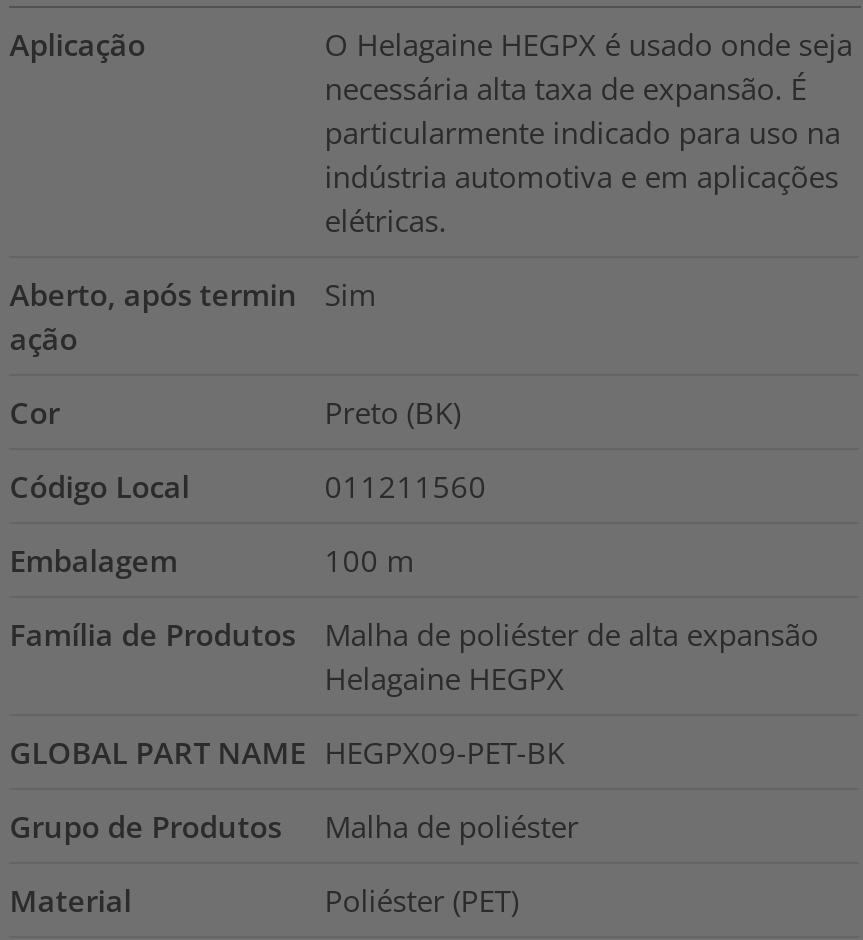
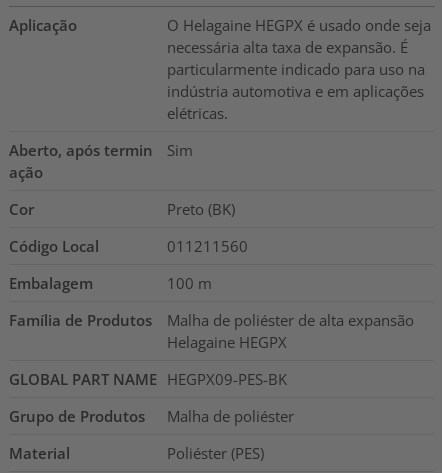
- GLOBAL PART NAME HEGPX09-PET-BK
+ GLOBAL PART NAME HEGPX09-PES-BK

- Poliéster (PET)
+ Poliéster (PES)
